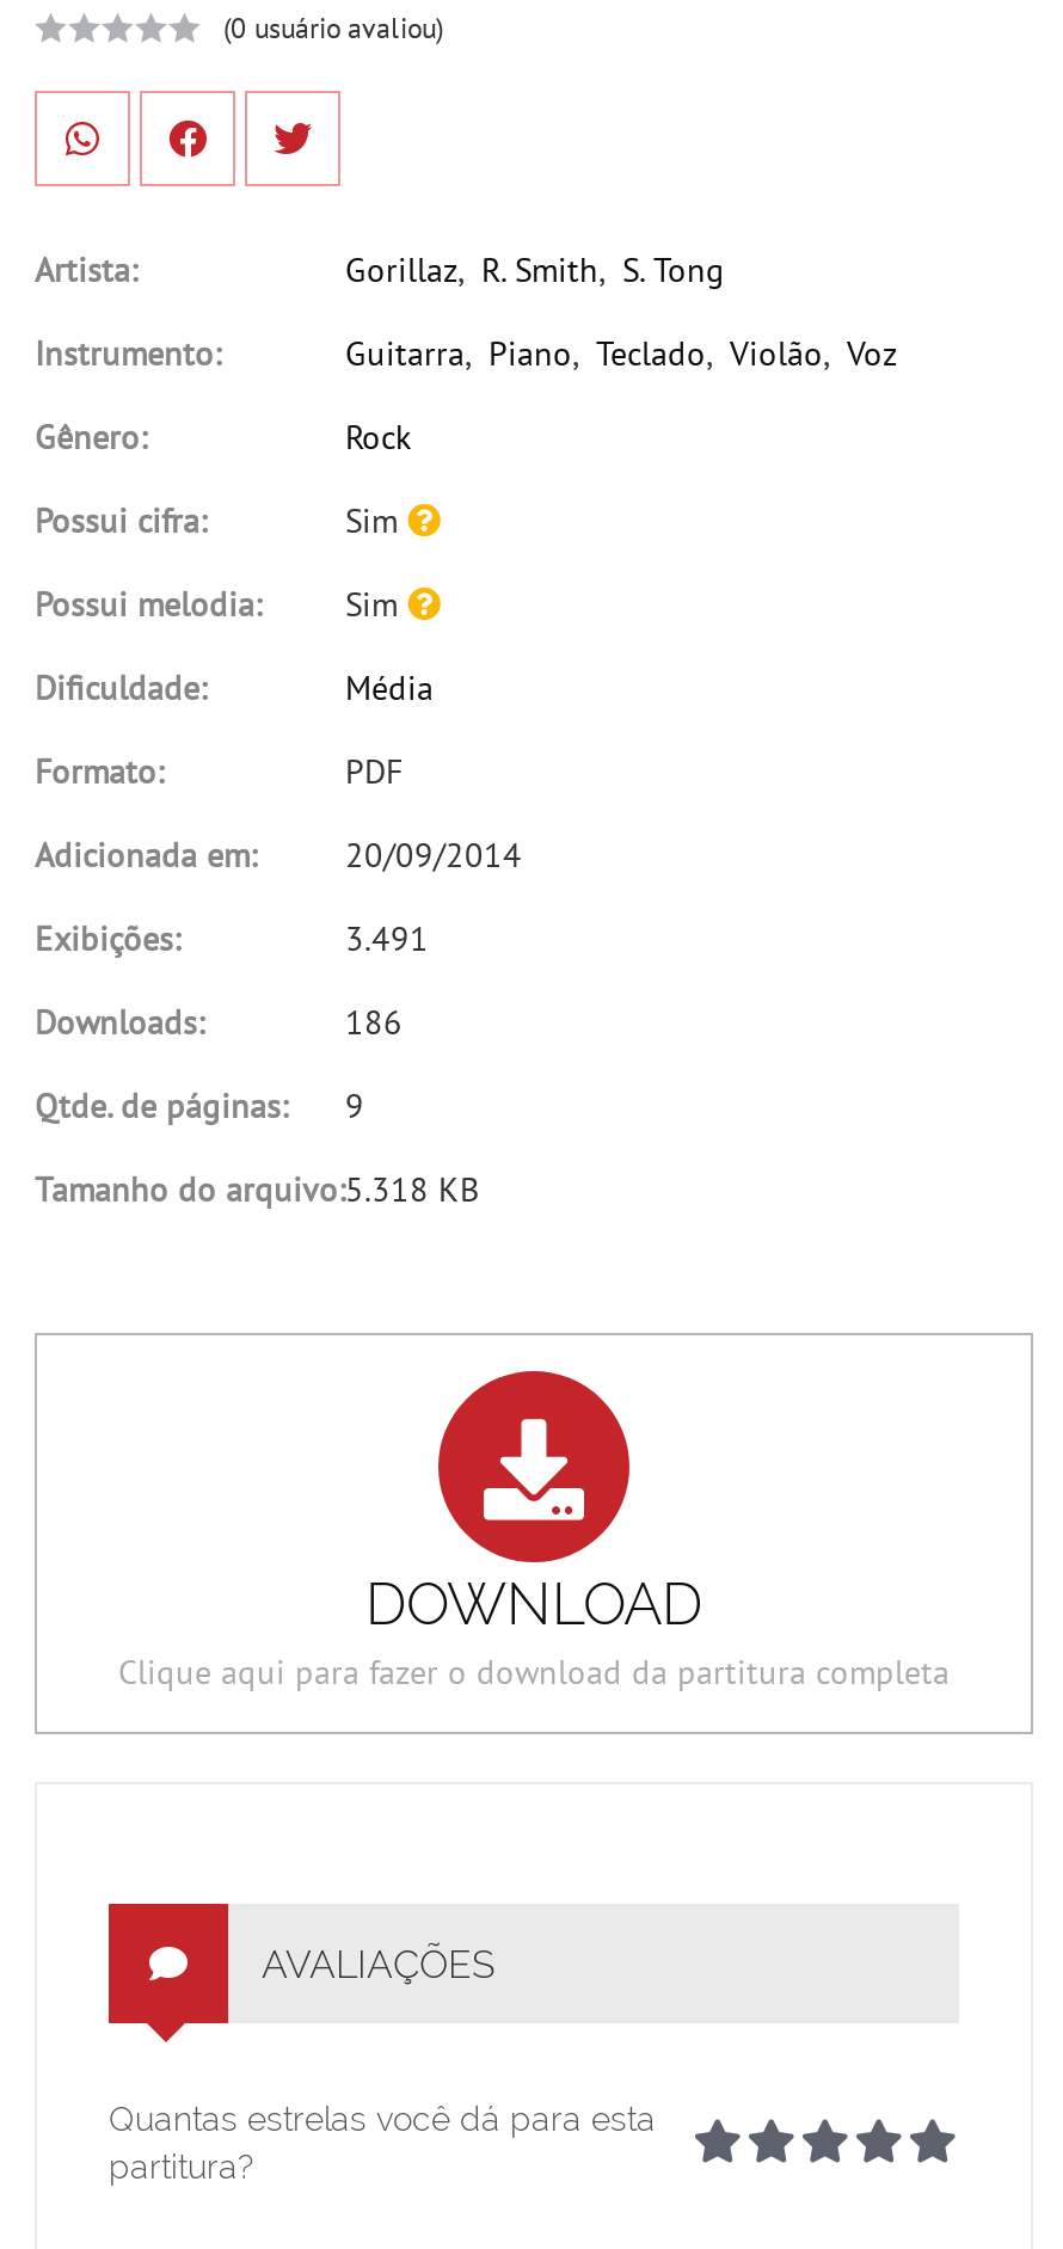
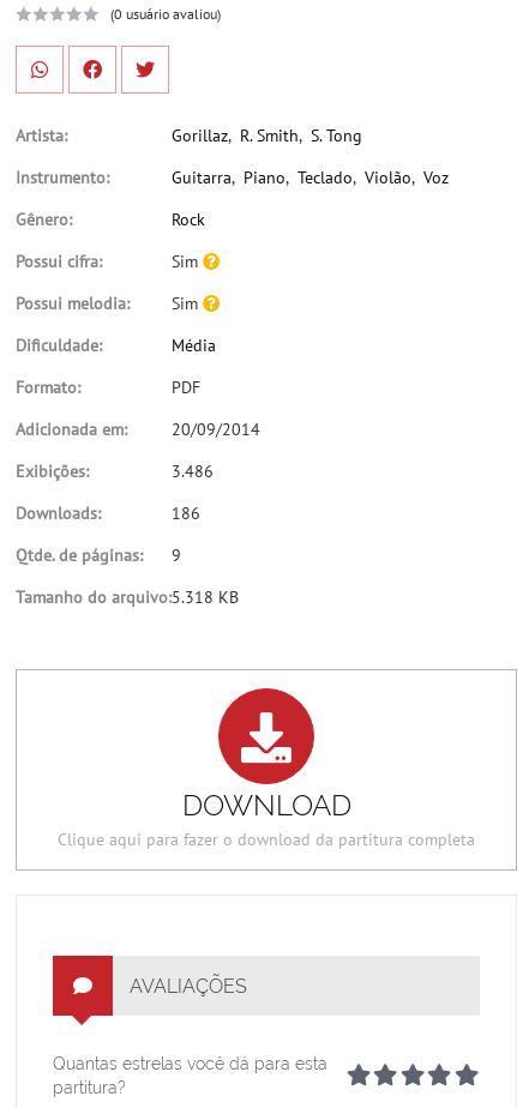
- 3.491
+ 3.486
